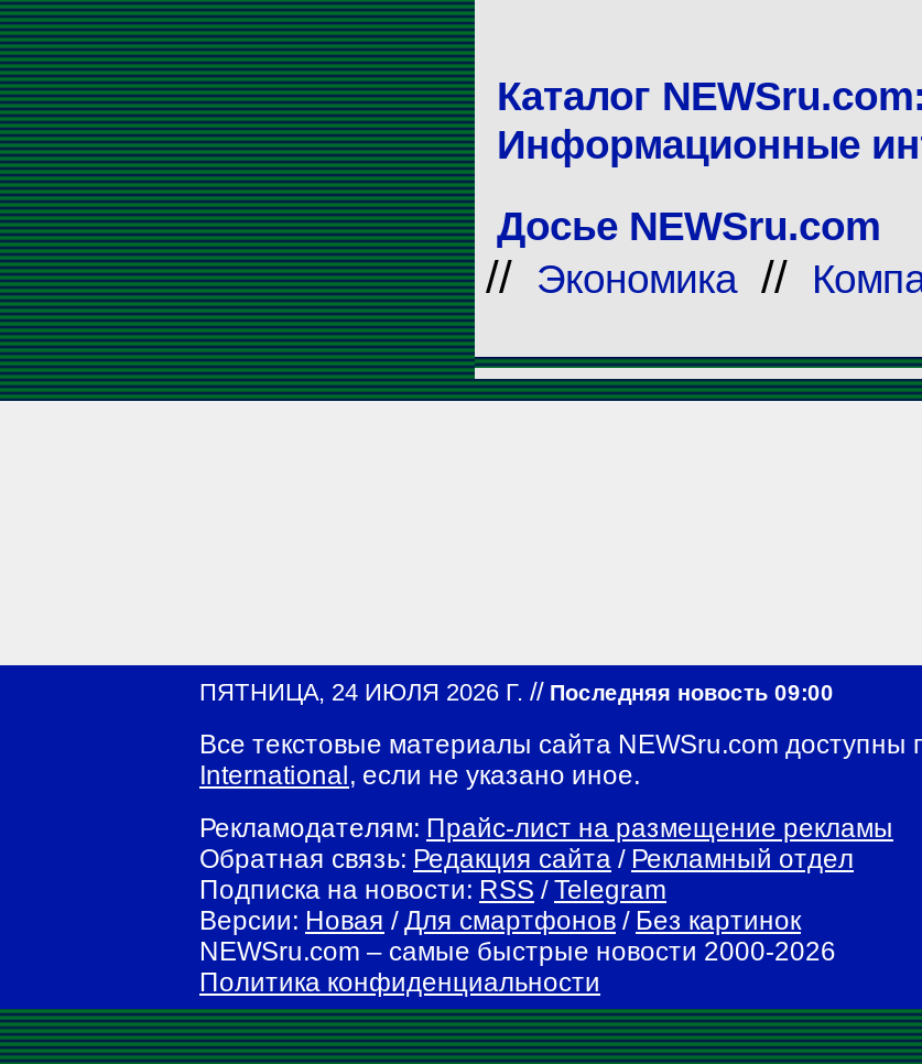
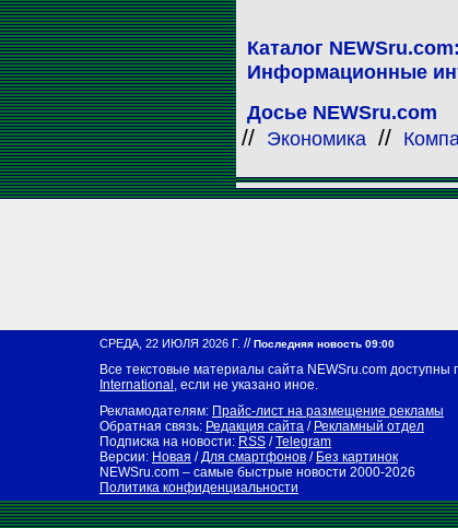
- ПЯТНИЦА, 24 ИЮЛЯ 2026 Г. // Последняя новость 09:00
+ СРЕДА, 22 ИЮЛЯ 2026 Г. // Последняя новость 09:00
